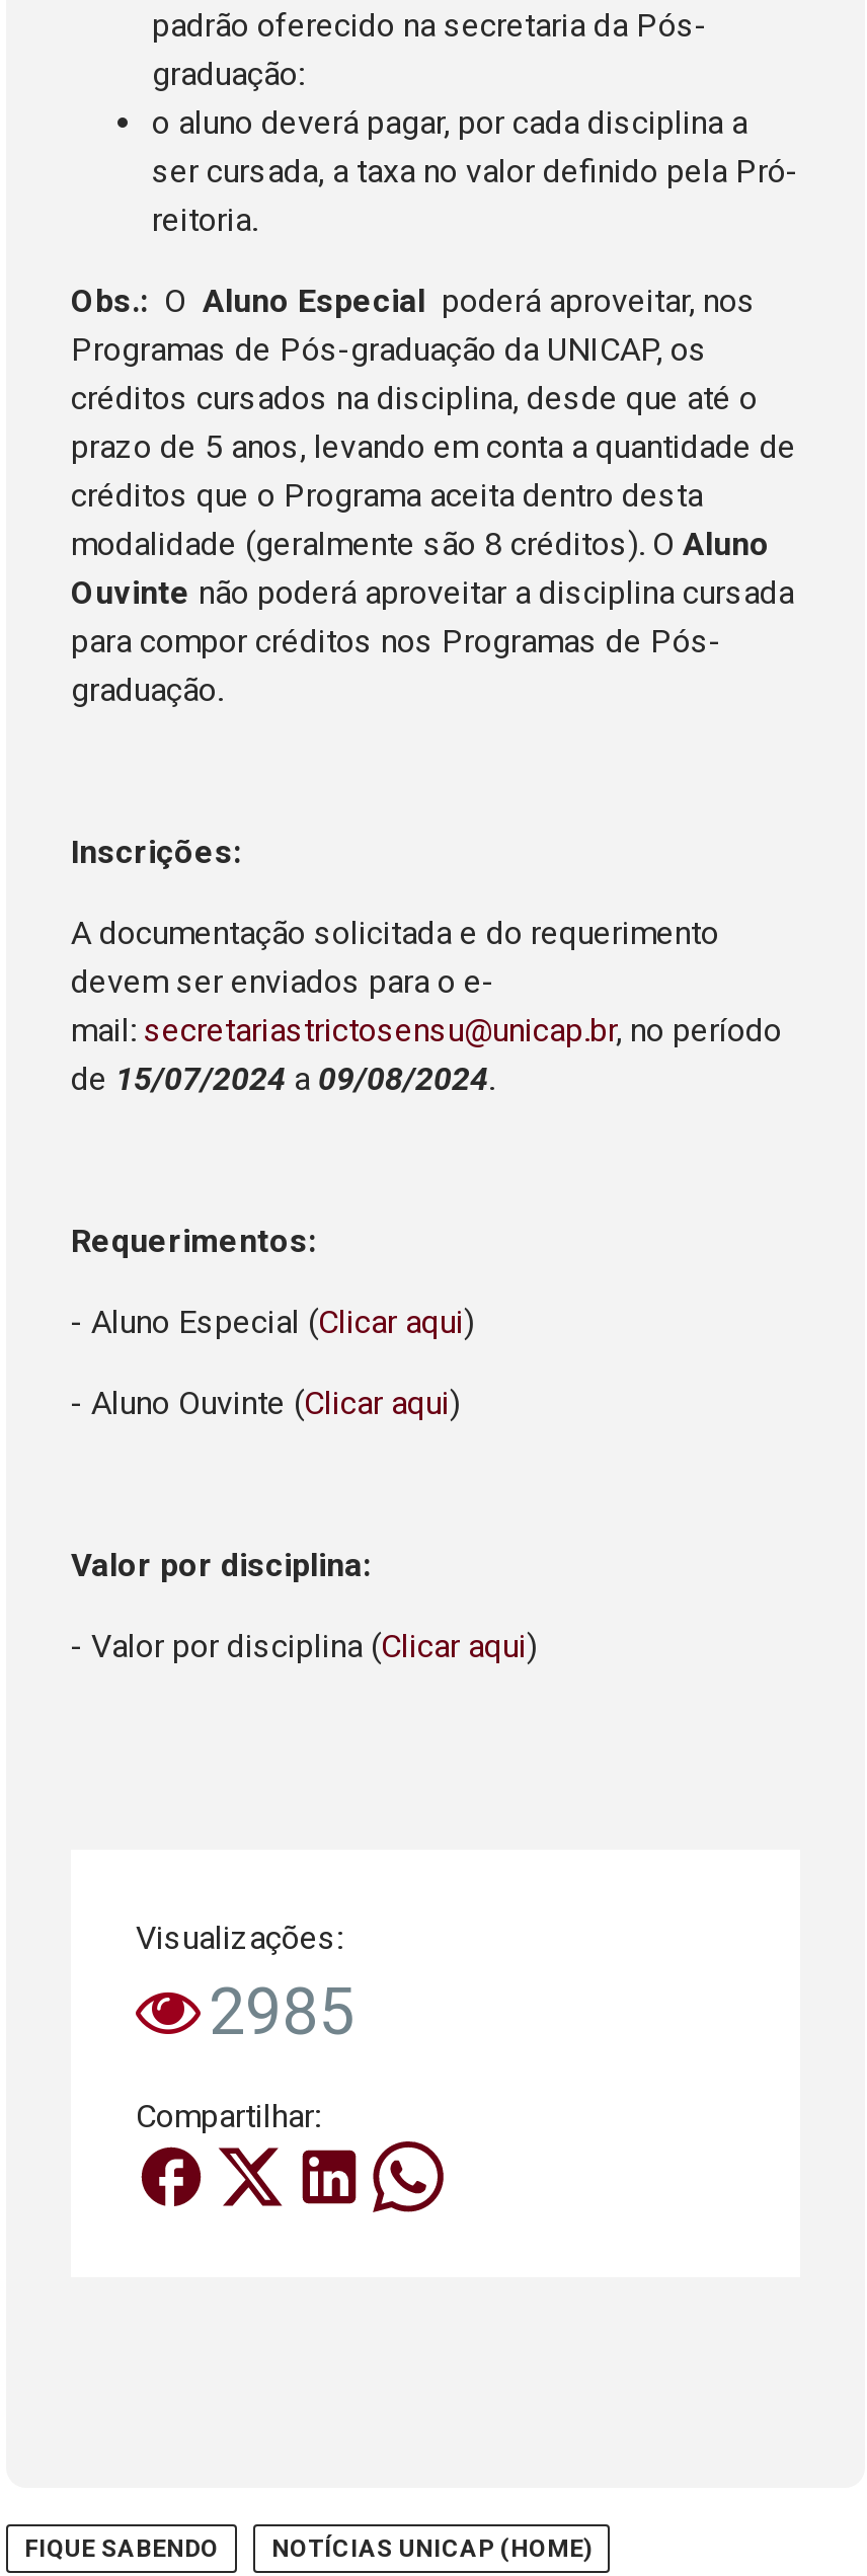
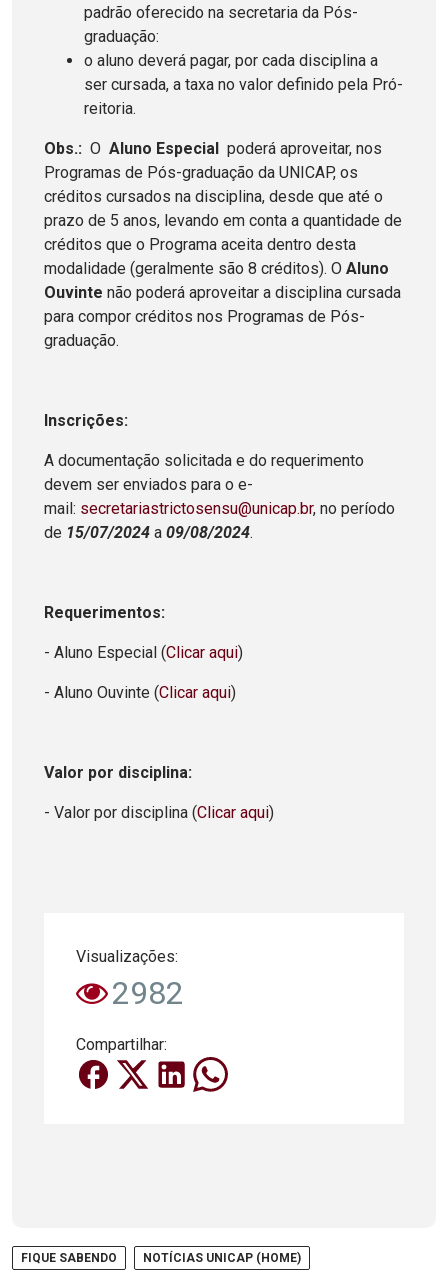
- 2985
+ 2982
